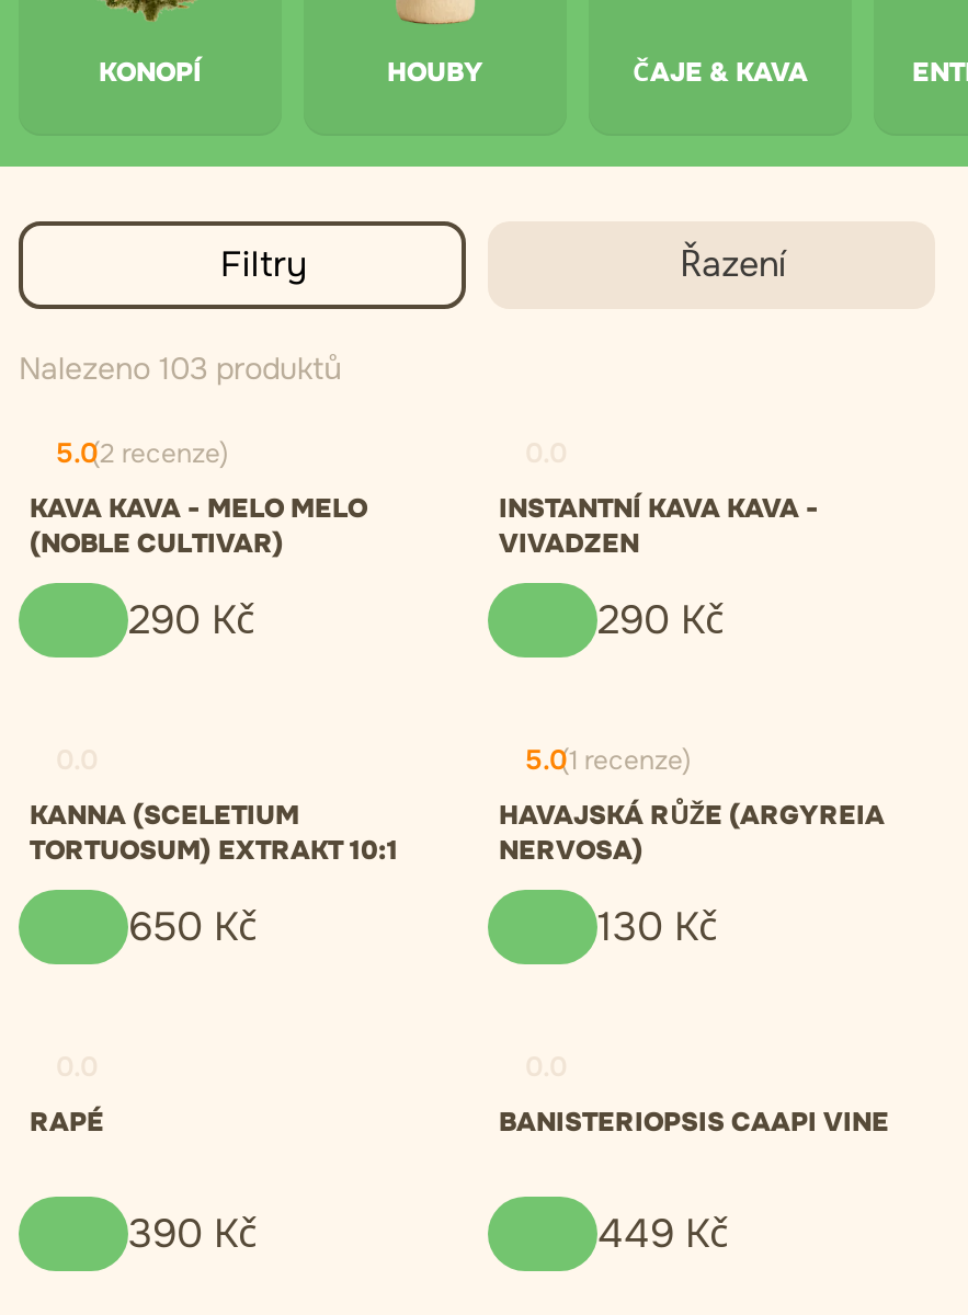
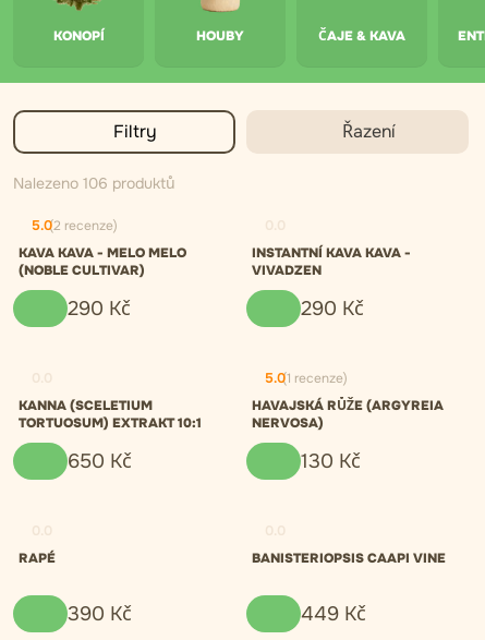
- Nalezeno 103 produktů
+ Nalezeno 106 produktů
